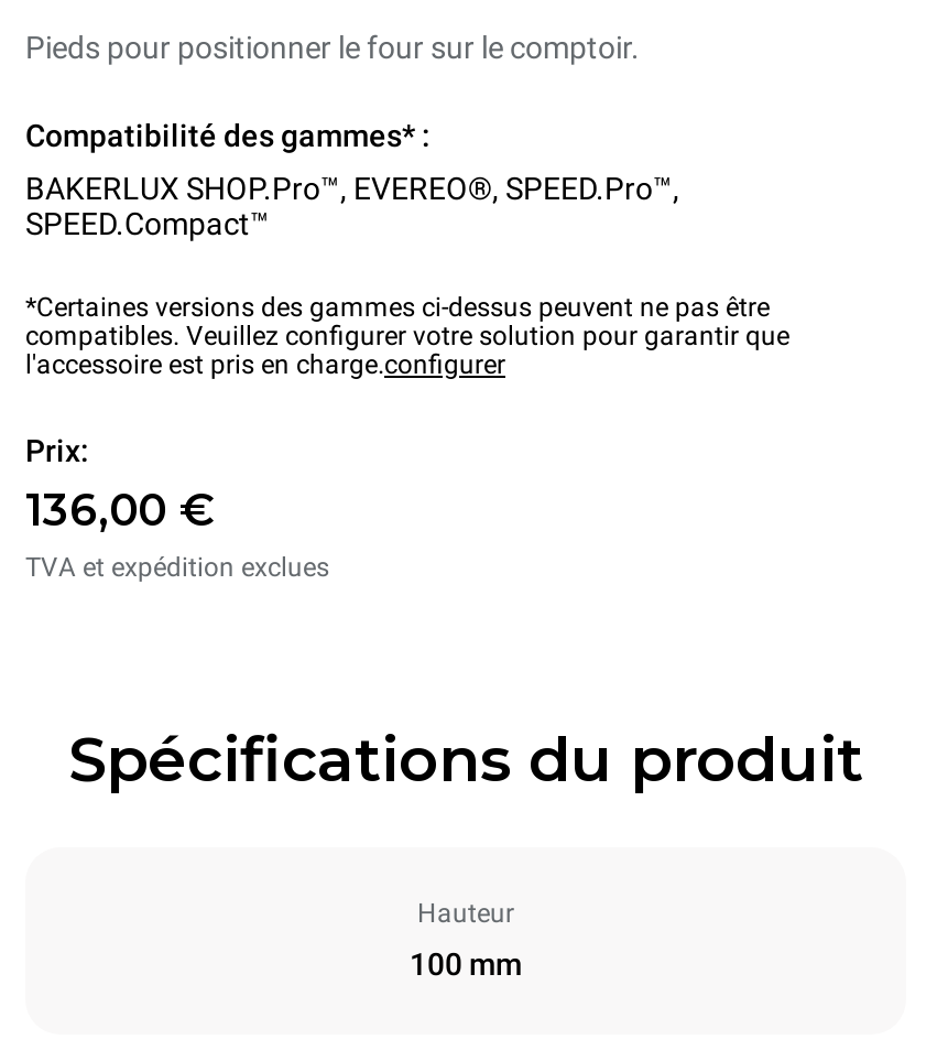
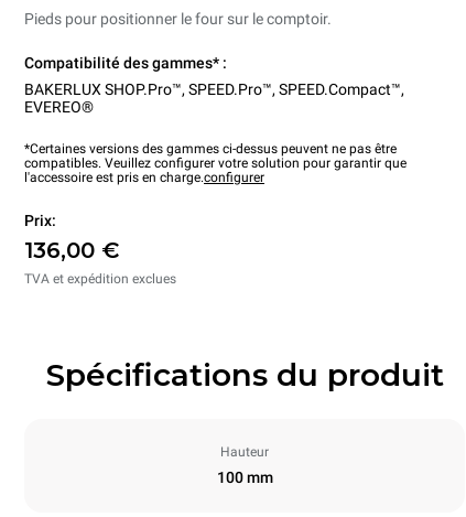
- BAKERLUX SHOP.Pro™, EVEREO®, SPEED.Pro™,
- SPEED.Compact™
+ BAKERLUX SHOP.Pro™, SPEED.Pro™, SPEED.Compact™,
+ EVEREO®
